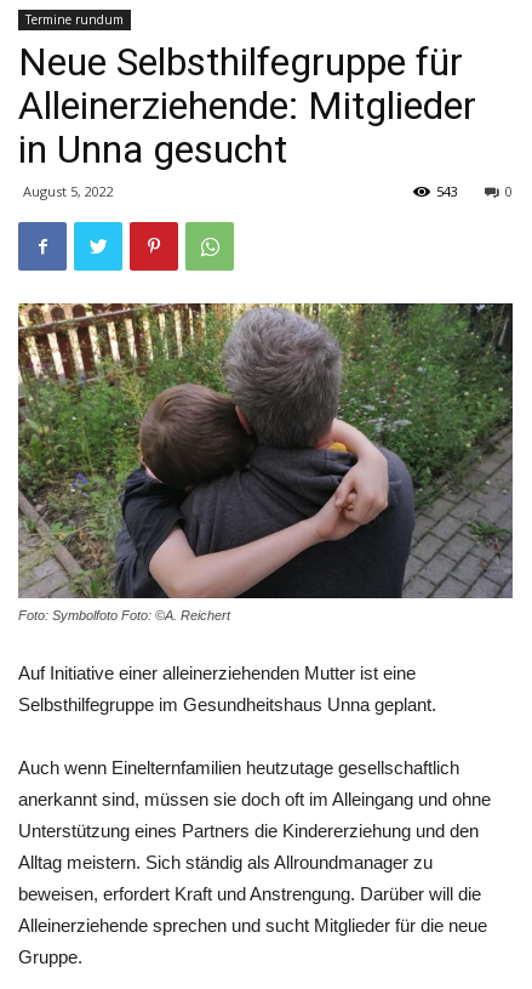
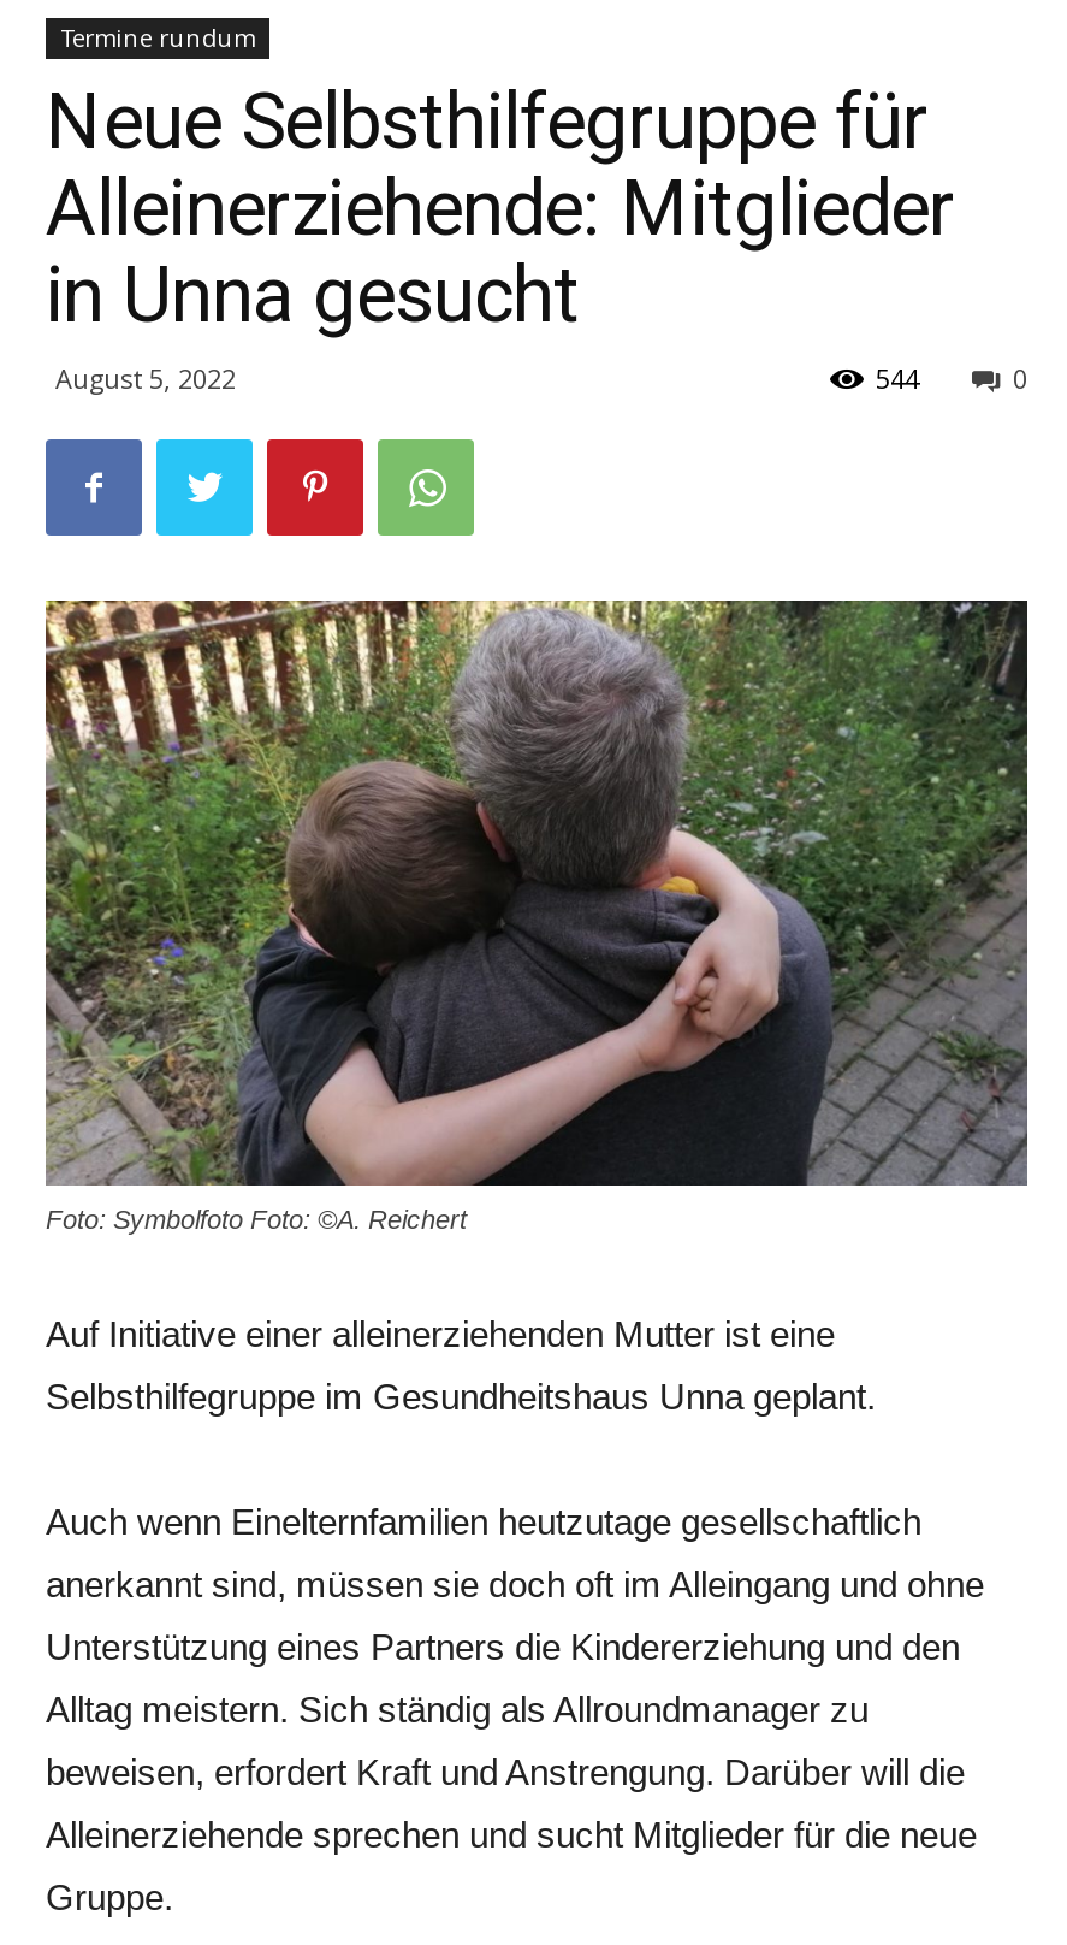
- 543
+ 544
